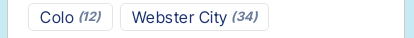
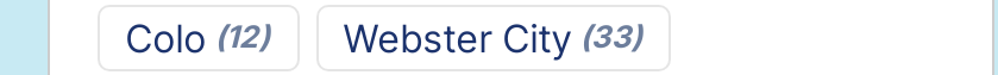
- Colo (12) Webster City (34)
+ Colo (12) Webster City (33)
